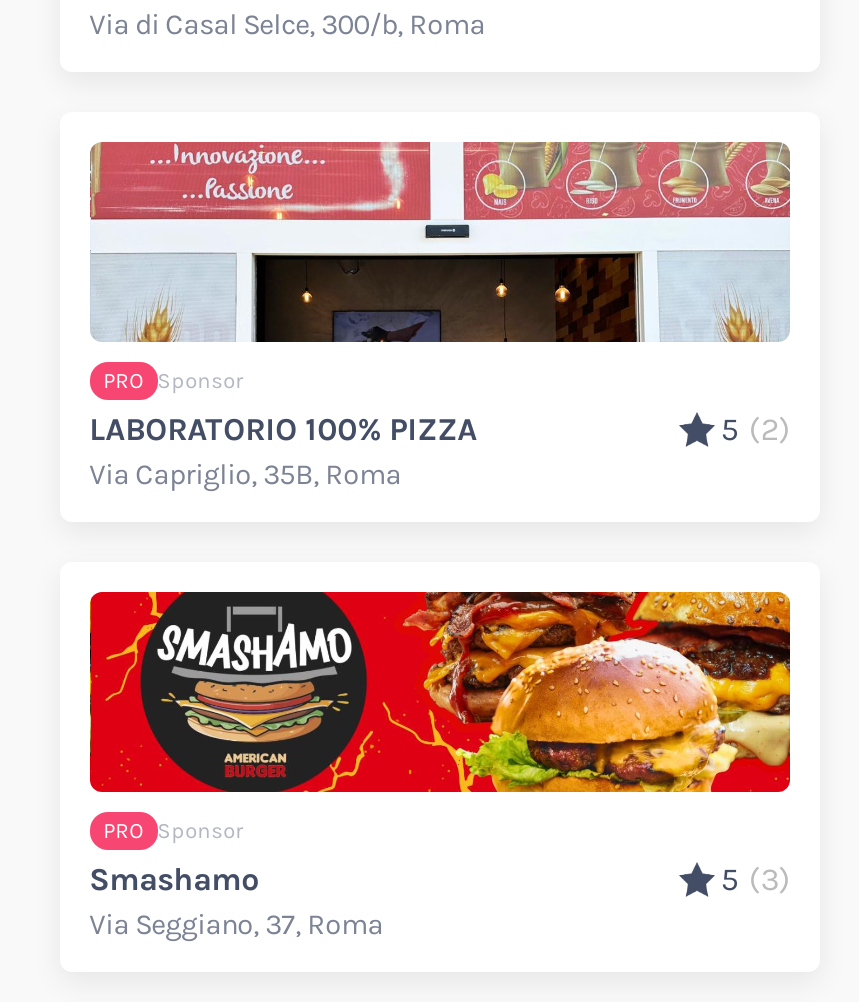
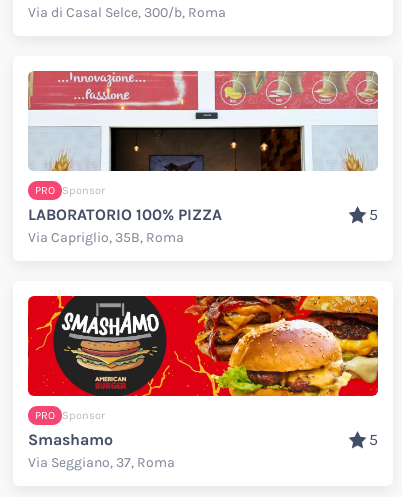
- 5 (2)
+ 5

- 5 (3)
+ 5
